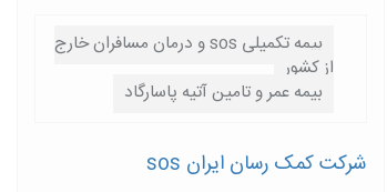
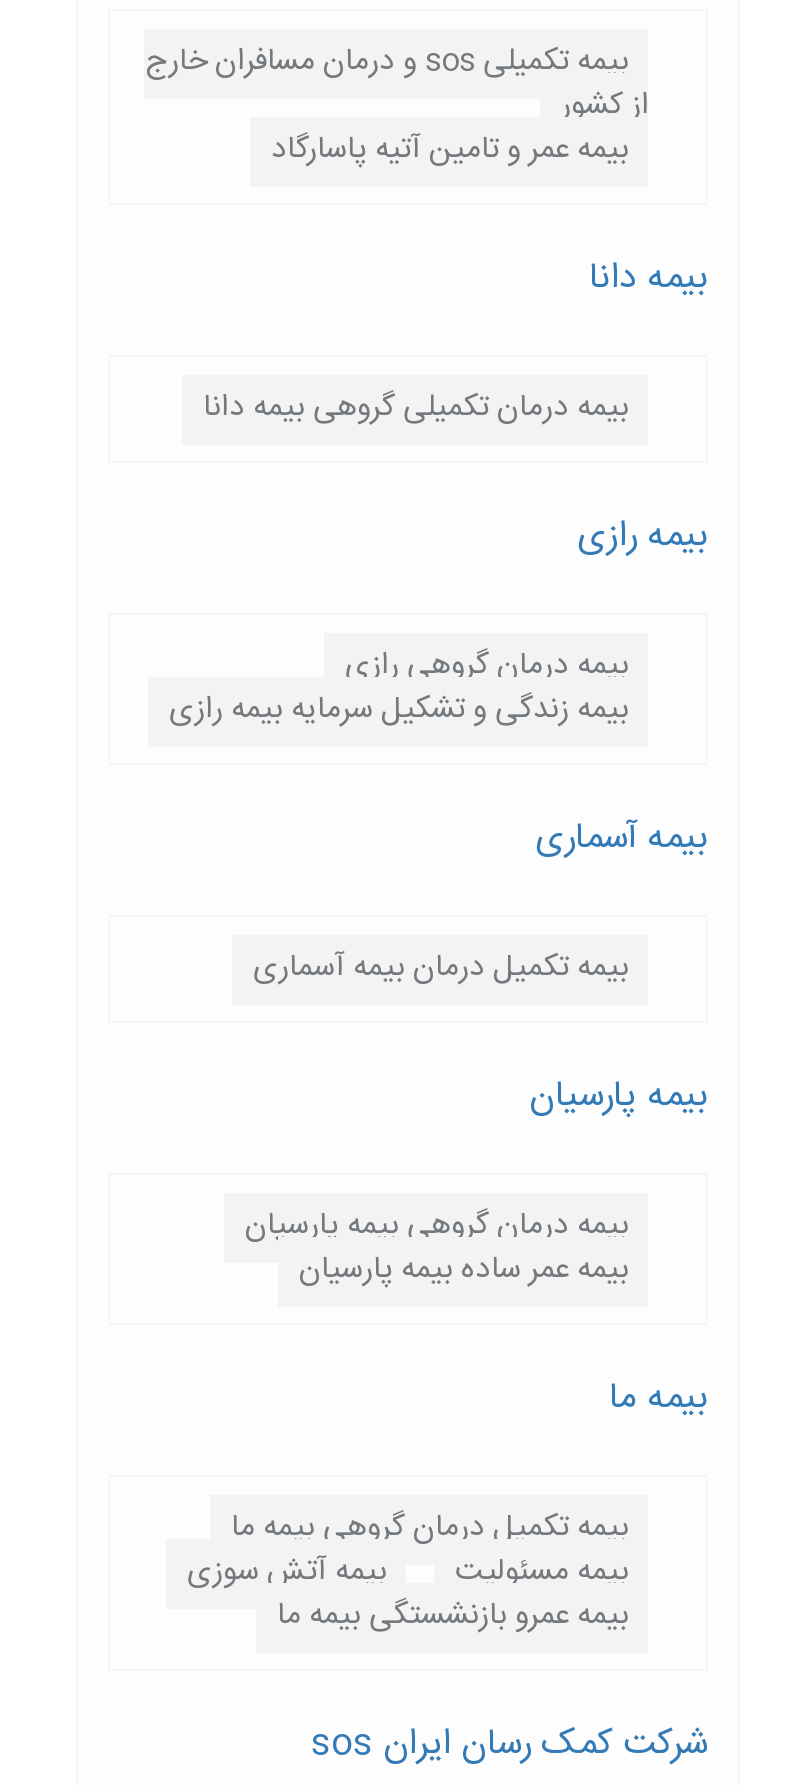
+ بیمه دانا
+ بیمه درمان تکمیلی گروهی بیمه دانا
+ بیمه رازی
+ بیمه درمان گروهی رازی
+ بیمه زندگی و تشکیل سرمایه بیمه رازی
+ بیمه آسماری
+ بیمه تکمیل درمان بیمه آسماری
+ بیمه پارسيان
+ بیمه درمان گروهی بیمه پارسیان
+ بیمه عمر ساده بیمه پارسیان
+ بیمه ما
+ بیمه تکمیل درمان گروهی بیمه ما
+ بیمه مسئولیت
+ بیمه آتش سوزی
+ بیمه عمرو بازنشستگی بیمه ما
